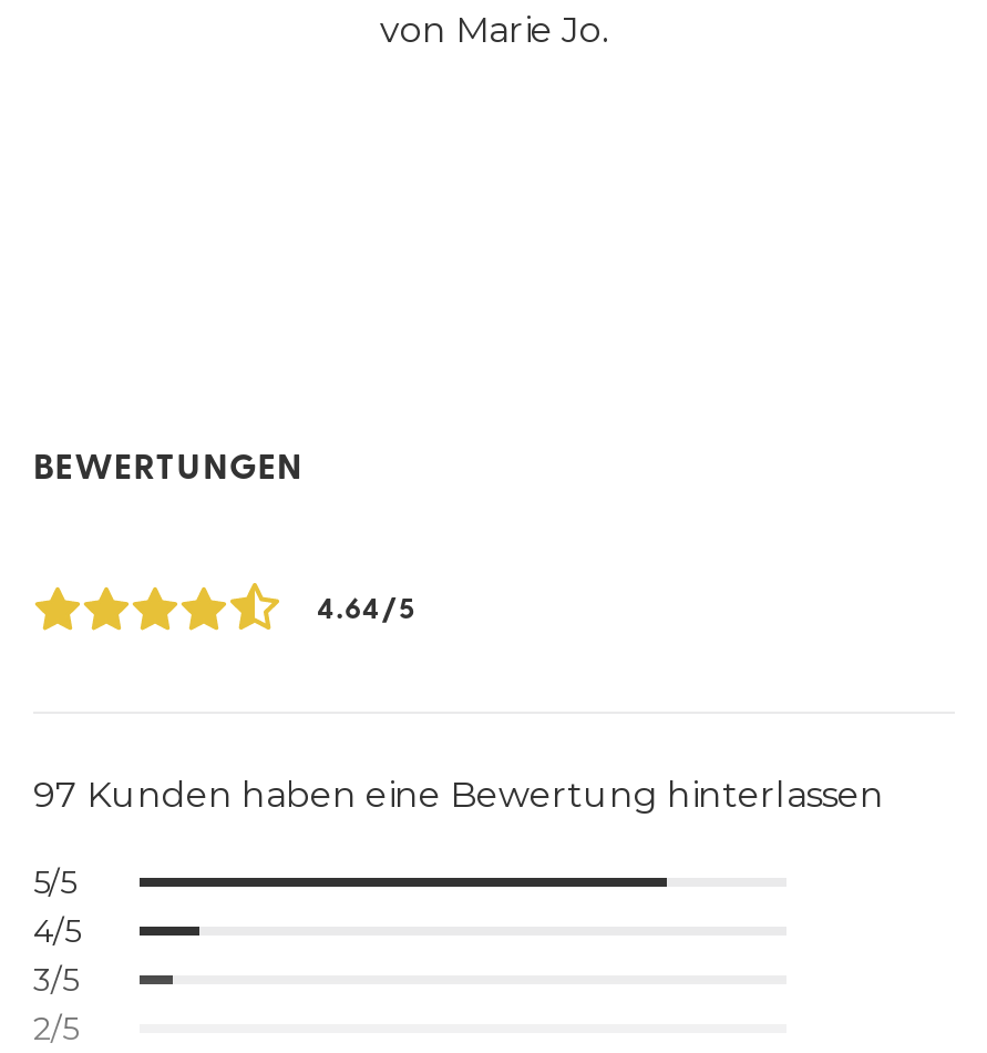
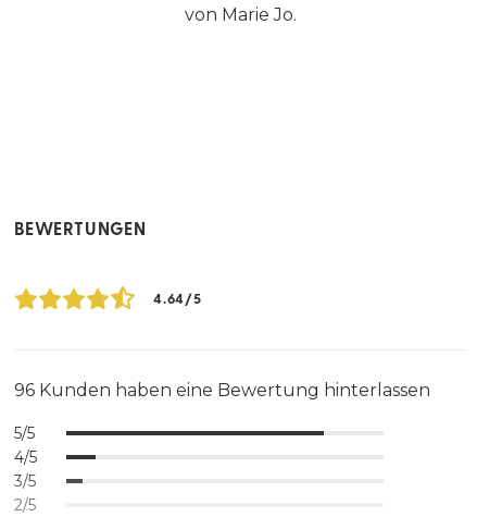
- 97 Kunden haben eine Bewertung hinterlassen
+ 96 Kunden haben eine Bewertung hinterlassen
